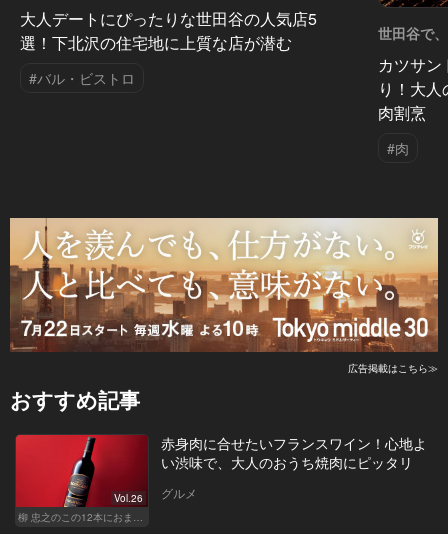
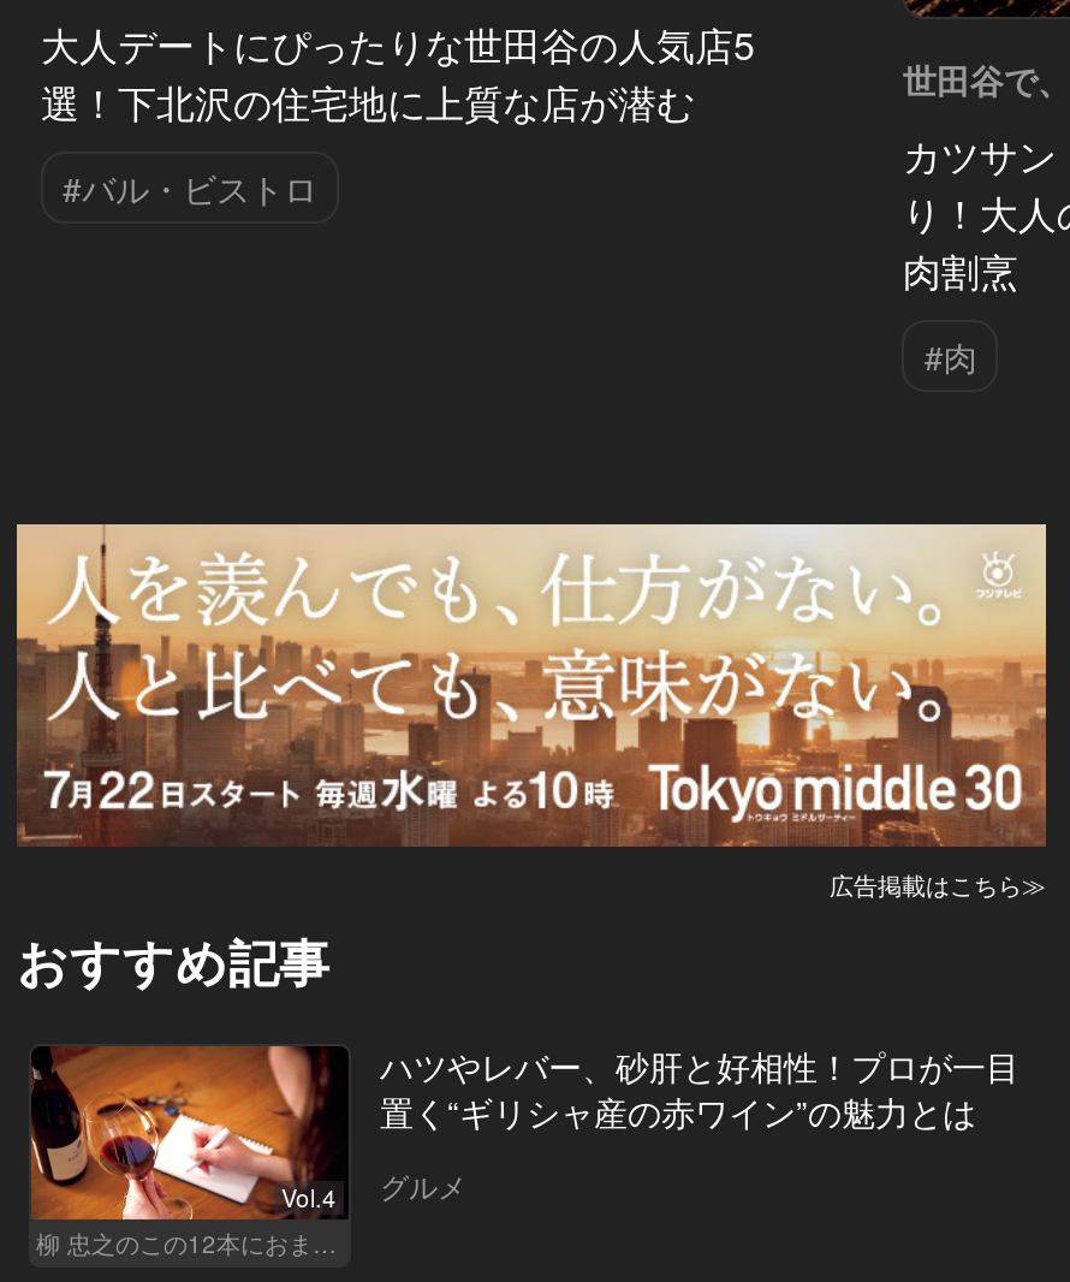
- [image]
- Vol.26 グルメ
+ [image]
+ Vol.4 グルメ

- 赤身肉に合せたいフランスワイン！心地よ
- い渋味で、大人のおうち焼肉にピッタリ
+ ハツやレバー、砂肝と好相性！プロが一目
+ 置く“ギリシャ産の赤ワイン”の魅力とは
